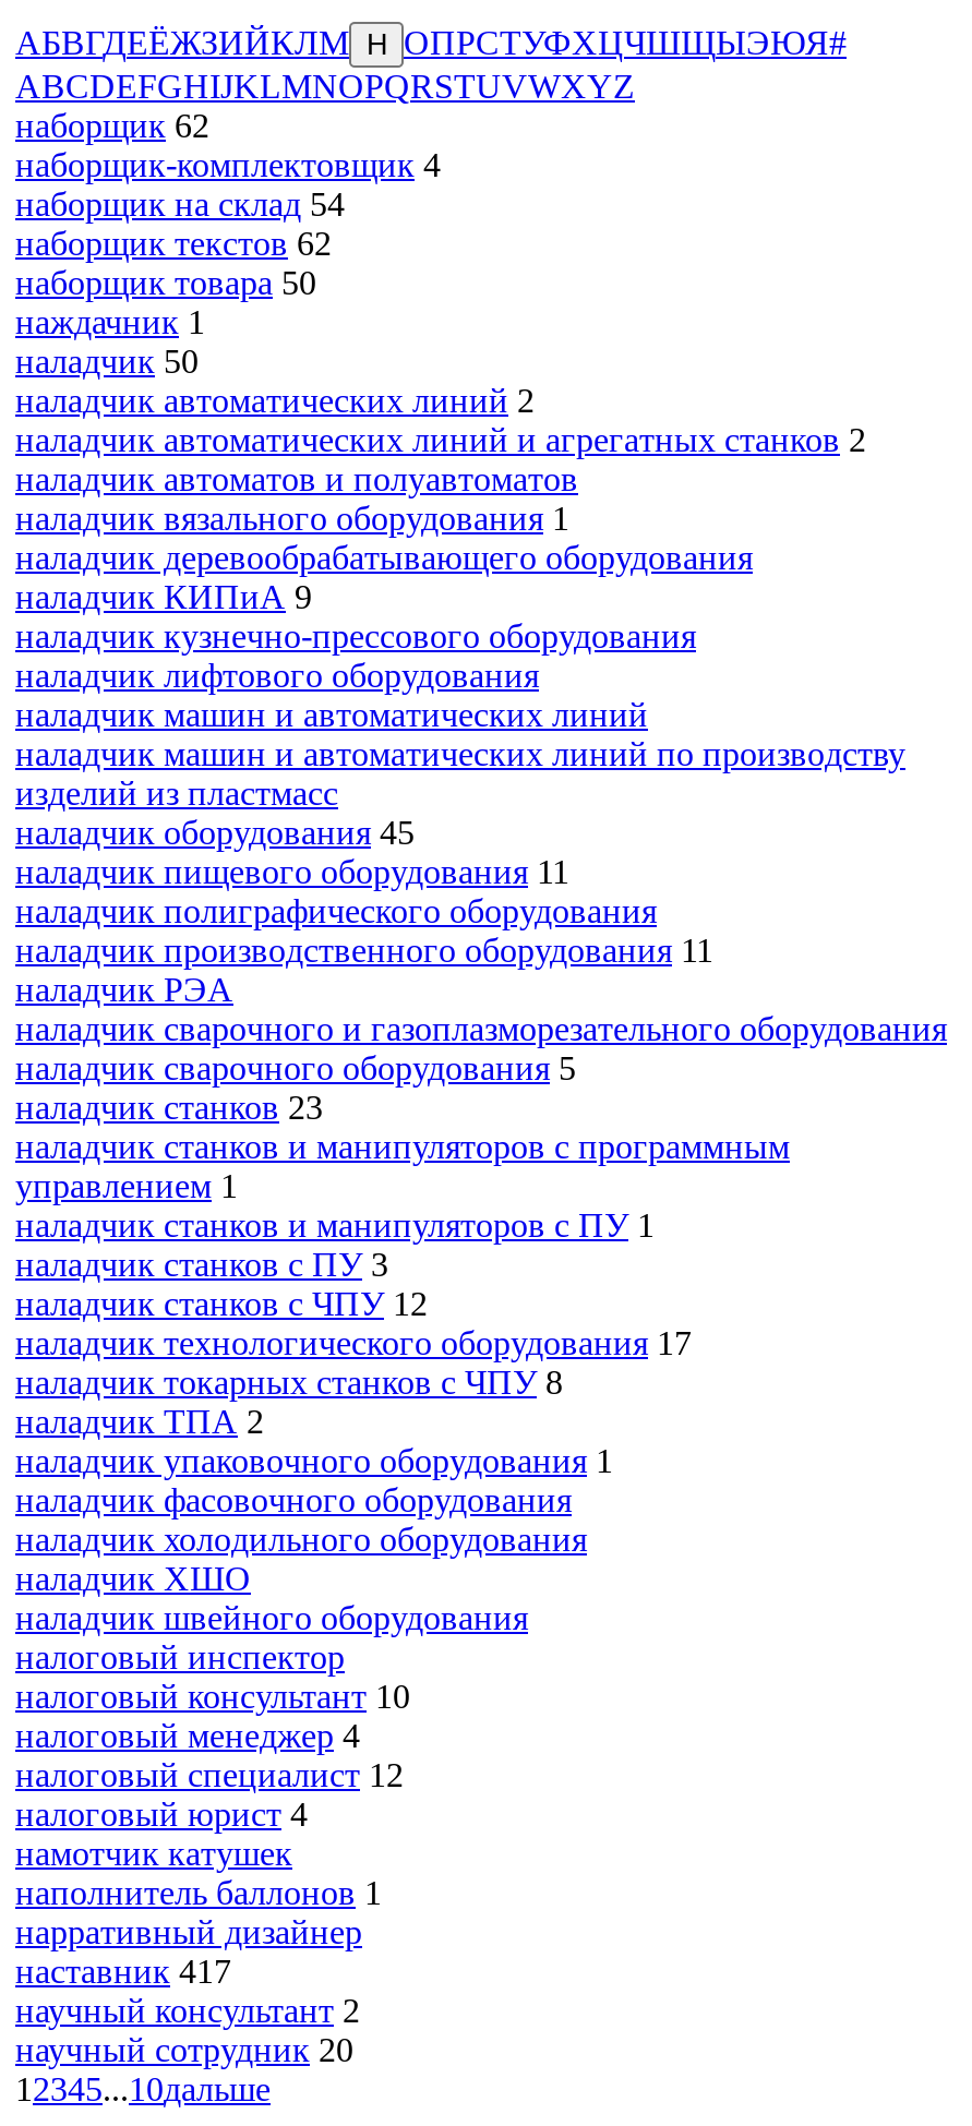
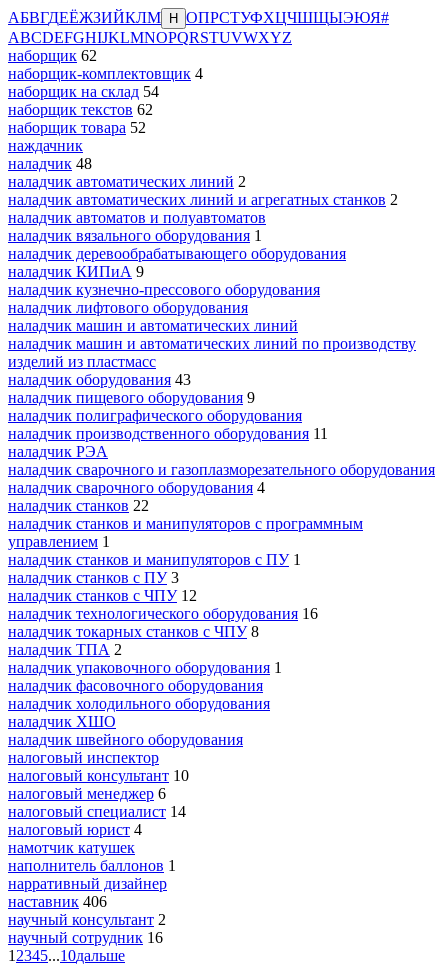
- наборщик товара 50
- наждачник 1
- наладчик 50
+ наборщик товара 52
+ наждачник
+ наладчик 48

- наладчик оборудования 45
+ наладчик оборудования 43

- наладчик пищевого оборудования 11
+ наладчик пищевого оборудования 9

- наладчик сварочного оборудования 5
+ наладчик сварочного оборудования 4

- наладчик станков 23
+ наладчик станков 22

- наладчик технологического оборудования 17
+ наладчик технологического оборудования 16

- налоговый менеджер 4
+ налоговый менеджер 6

- налоговый специалист 12
+ налоговый специалист 14

- наставник 417
+ наставник 406

- научный сотрудник 20
+ научный сотрудник 16
